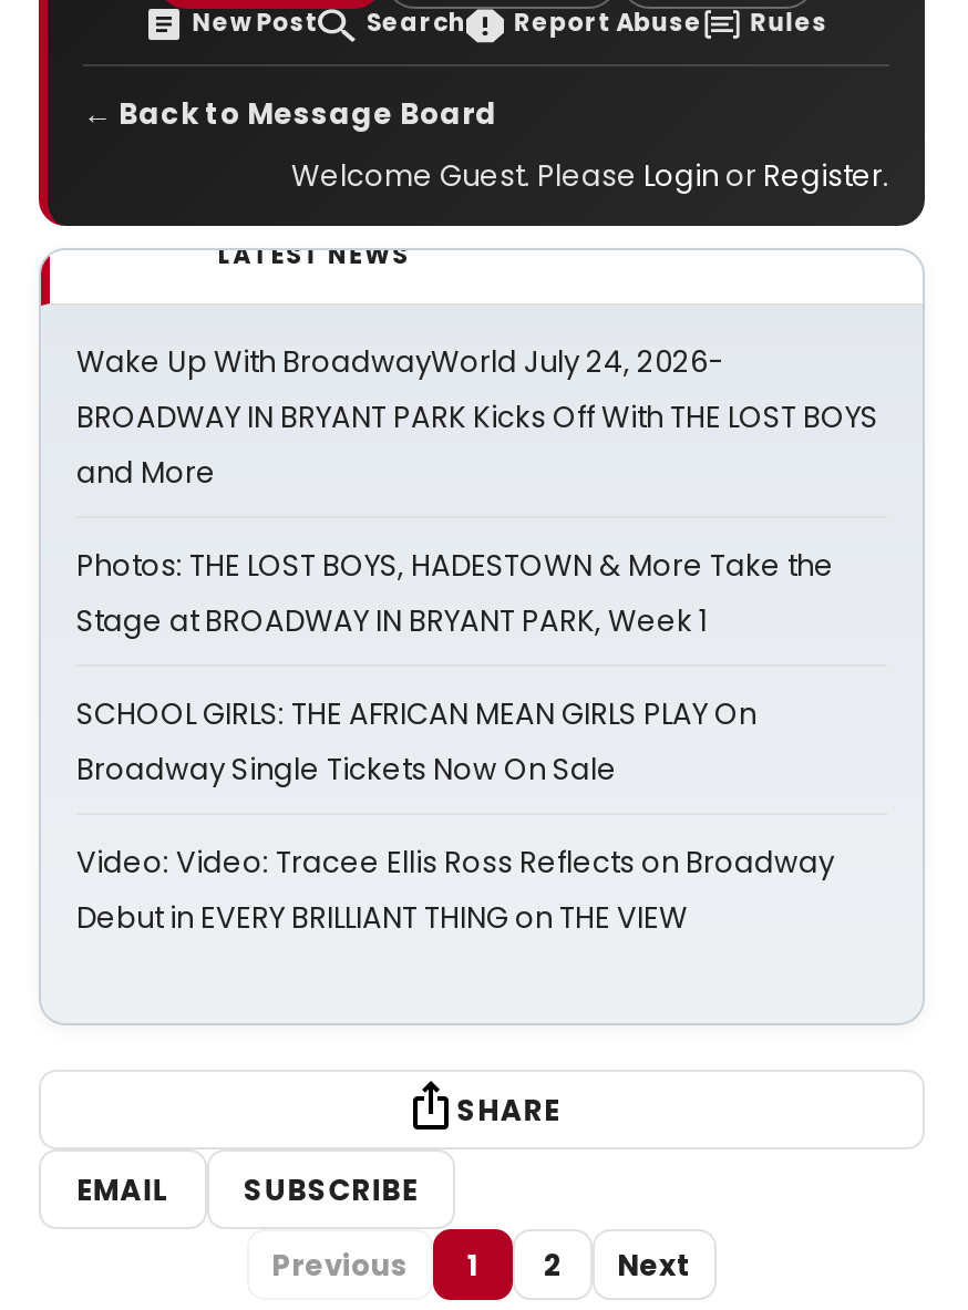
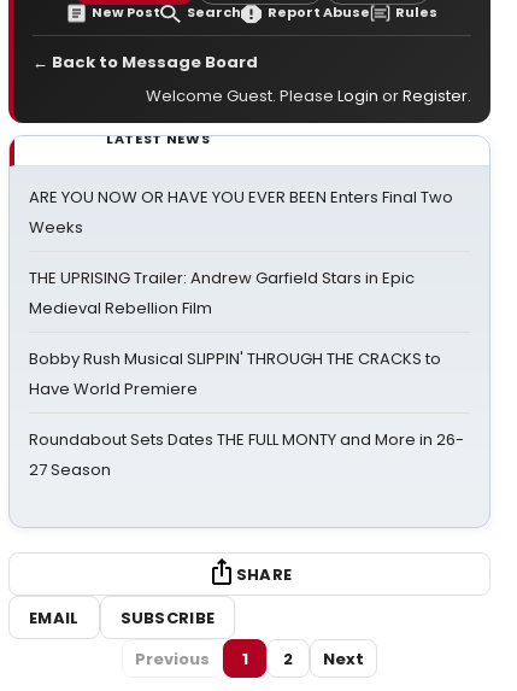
- Wake Up With BroadwayWorld July 24, 2026-
- BROADWAY IN BRYANT PARK Kicks Off With THE LOST BOYS
- and More
+ ARE YOU NOW OR HAVE YOU EVER BEEN Enters Final Two
+ Weeks

- Photos: THE LOST BOYS, HADESTOWN & More Take the
- Stage at BROADWAY IN BRYANT PARK, Week 1
+ THE UPRISING Trailer: Andrew Garfield Stars in Epic
+ Medieval Rebellion Film

- SCHOOL GIRLS: THE AFRICAN MEAN GIRLS PLAY On
- Broadway Single Tickets Now On Sale
+ Bobby Rush Musical SLIPPIN' THROUGH THE CRACKS to
+ Have World Premiere

- Video: Video: Tracee Ellis Ross Reflects on Broadway
- Debut in EVERY BRILLIANT THING on THE VIEW
+ Roundabout Sets Dates THE FULL MONTY and More in 26-
+ 27 Season
